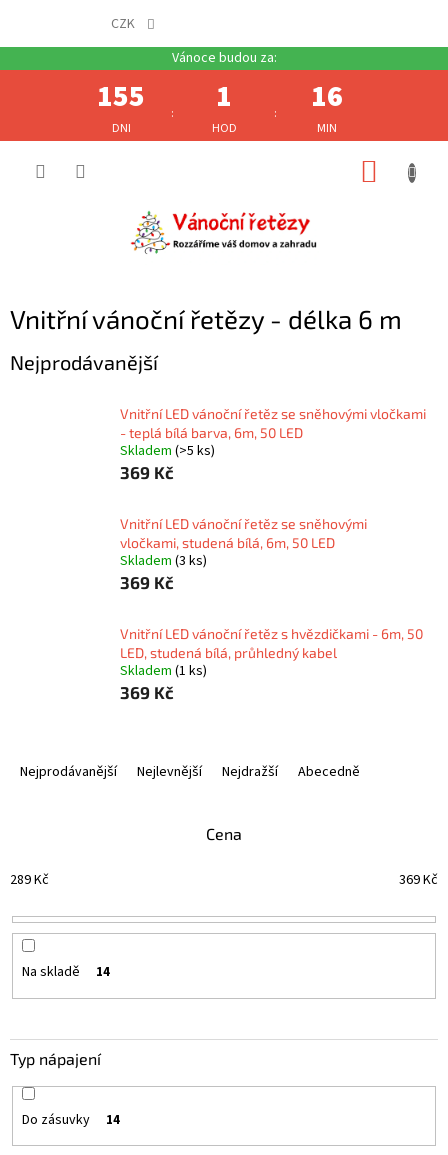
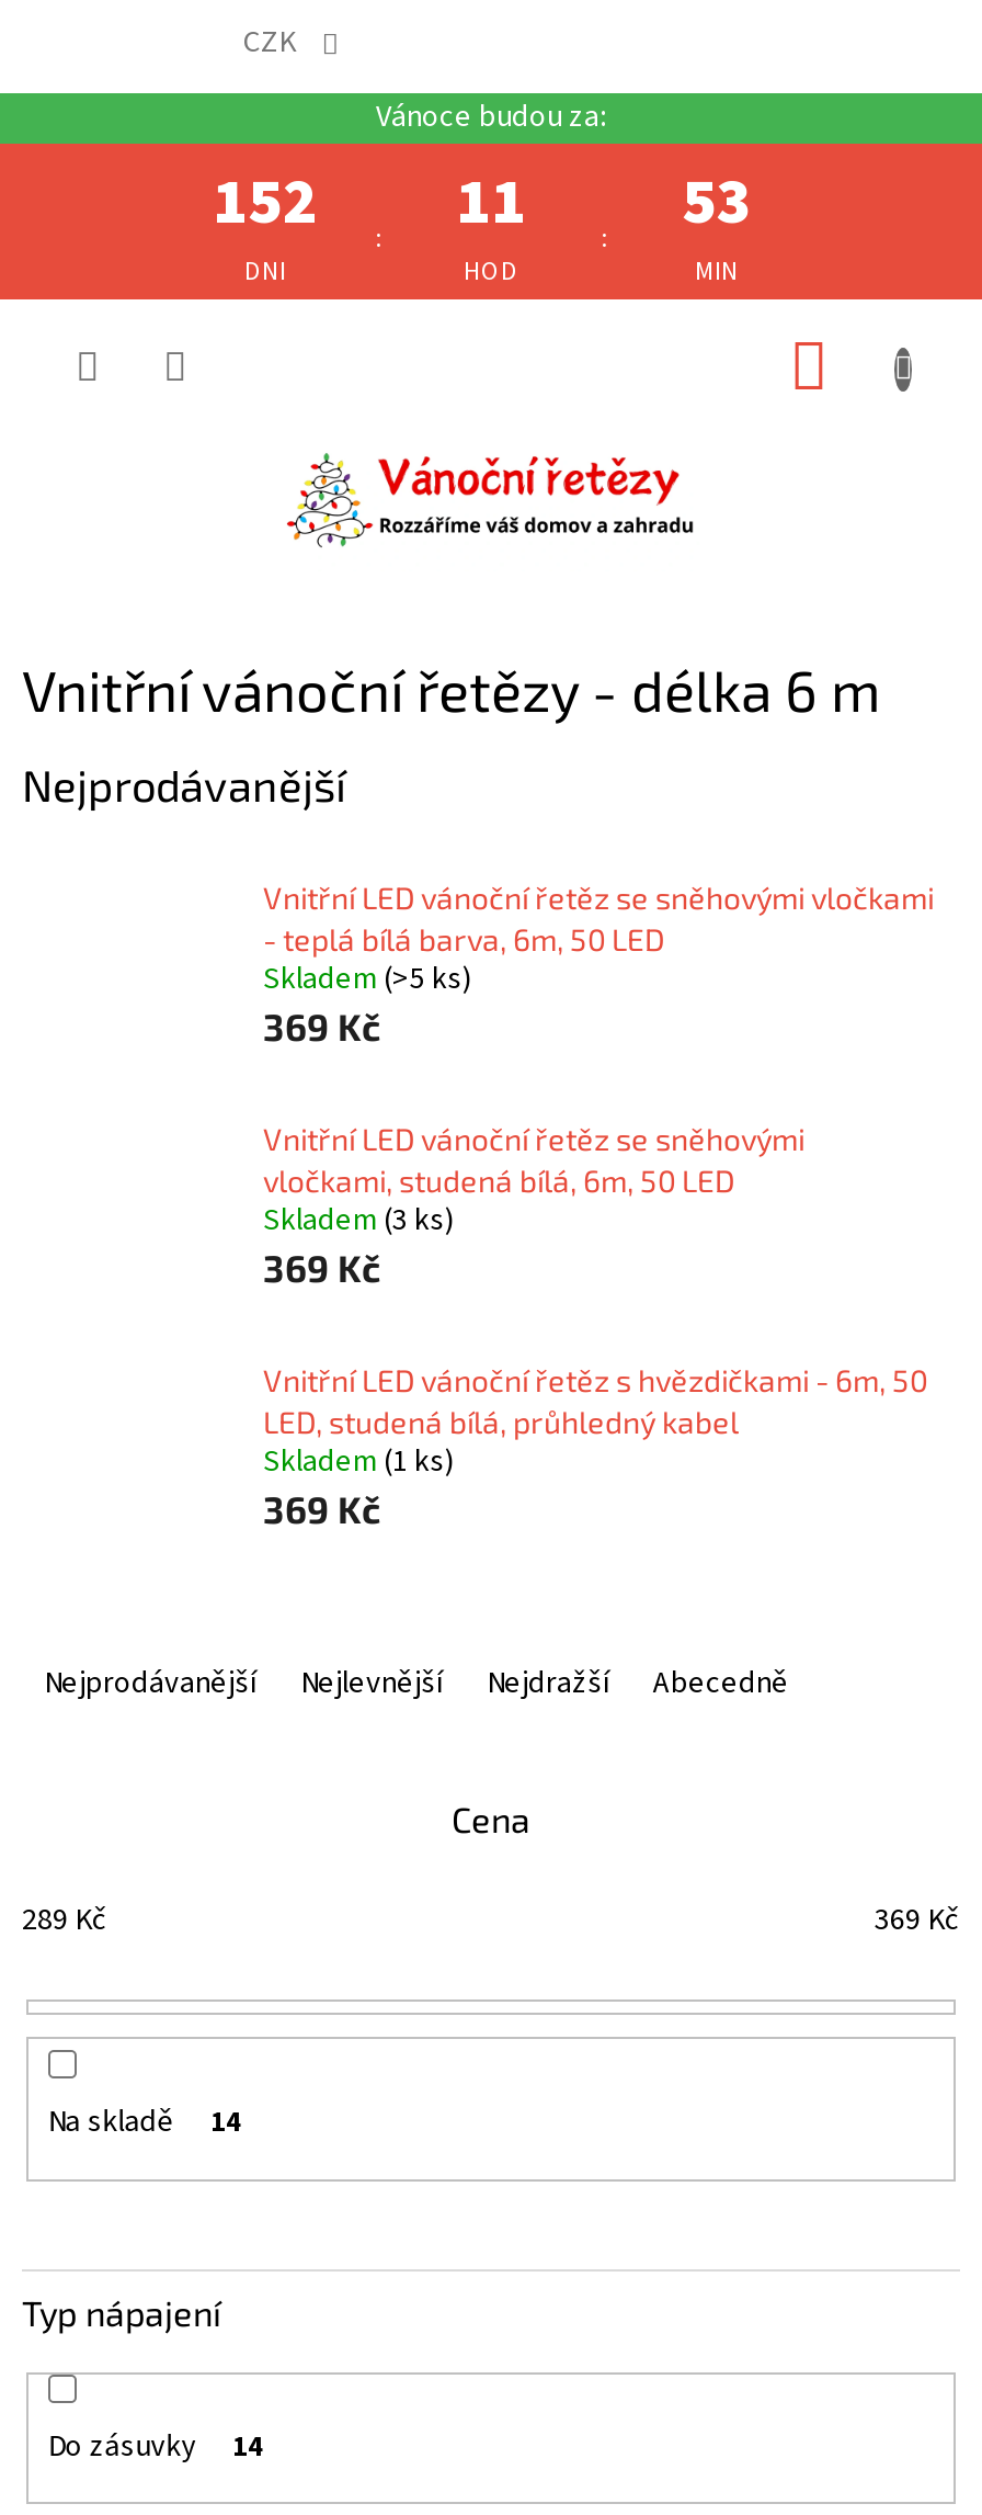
- 155
+ 152

- 1
+ 11

- 16
+ 53
